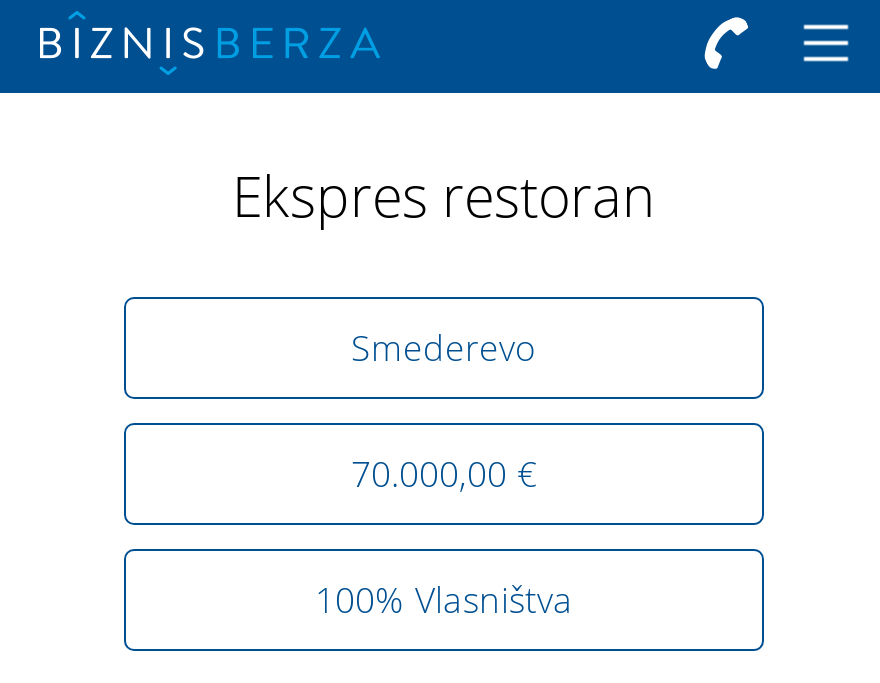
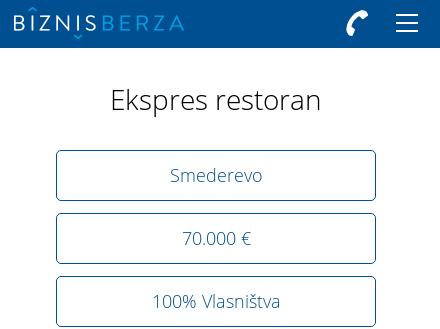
- 70.000,00 €
+ 70.000 €
